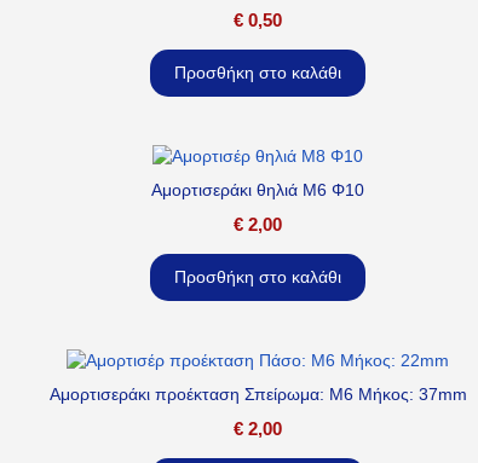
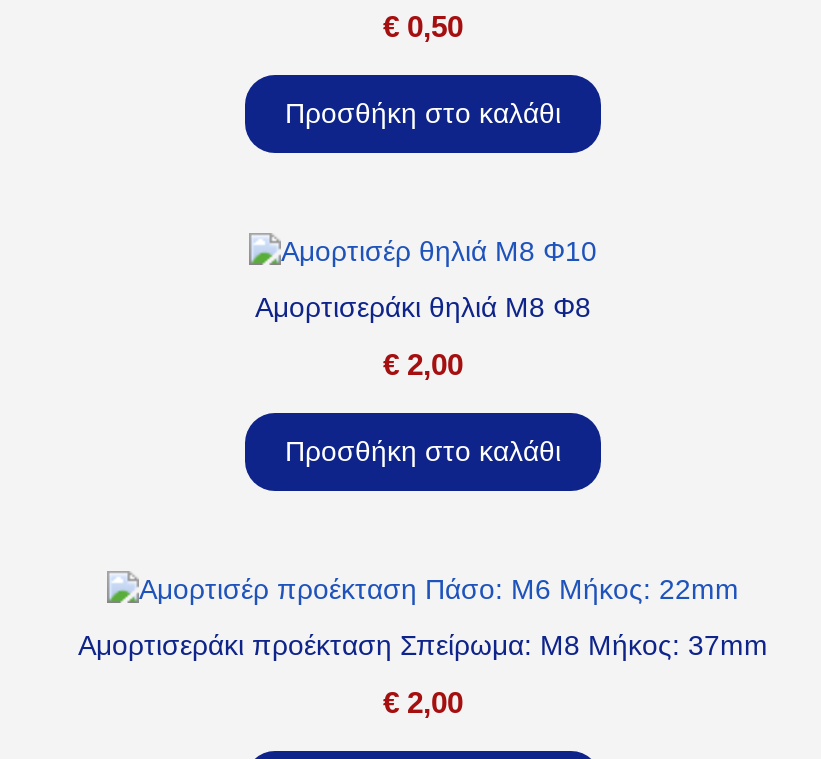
- Αμορτισεράκι θηλιά M6 Φ10
+ Αμορτισεράκι θηλιά M8 Φ8

- Αμορτισεράκι προέκταση Σπείρωμα: M6 Μήκος: 37mm
+ Αμορτισεράκι προέκταση Σπείρωμα: M8 Μήκος: 37mm
